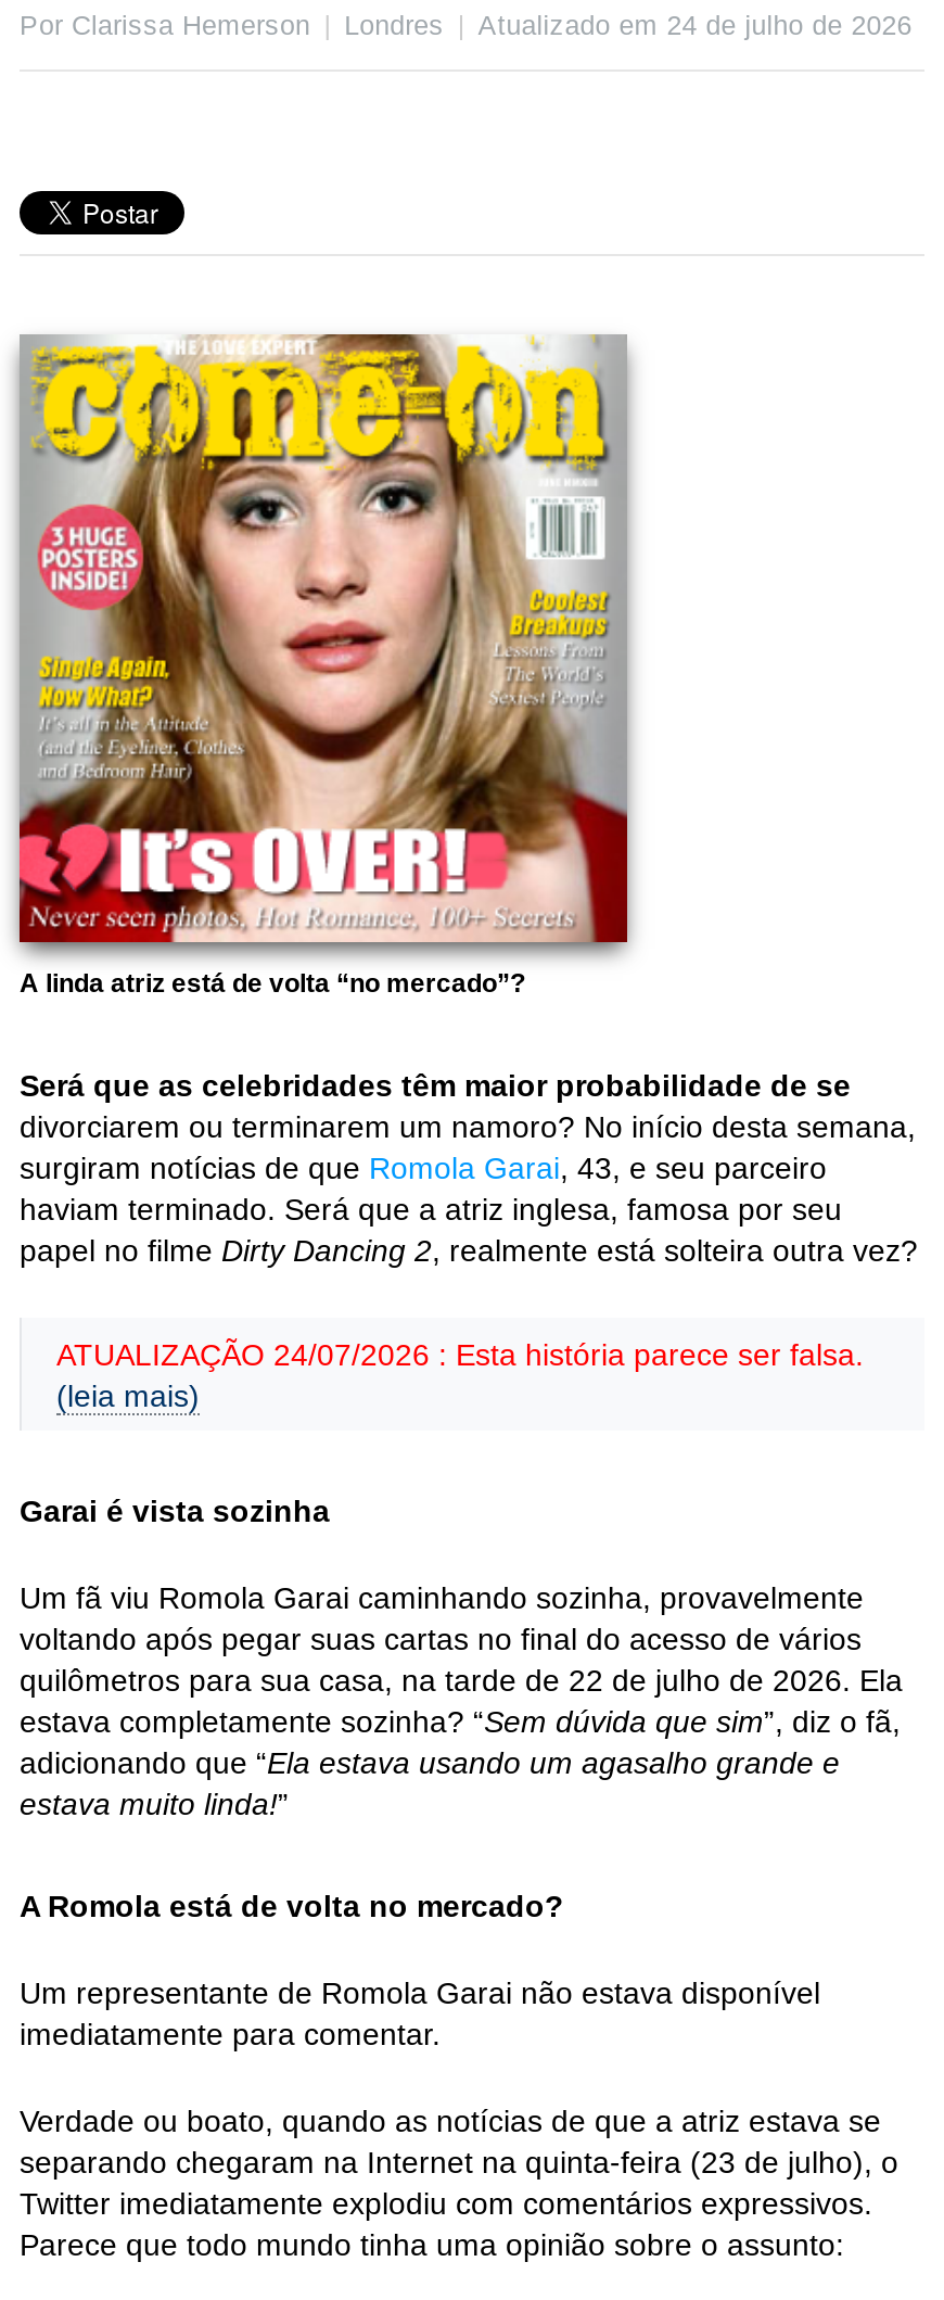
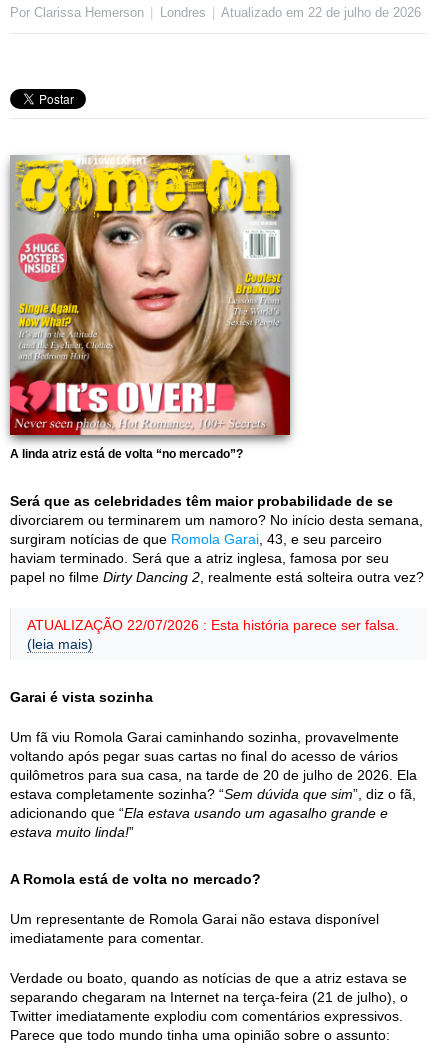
- Atualizado em 24 de julho de 2026
+ Atualizado em 22 de julho de 2026

- ATUALIZAÇÃO 24/07/2026 : Esta história parece ser falsa.
+ ATUALIZAÇÃO 22/07/2026 : Esta história parece ser falsa.

- quilômetros para sua casa, na tarde de 22 de julho de 2026. Ela
+ quilômetros para sua casa, na tarde de 20 de julho de 2026. Ela

- separando chegaram na Internet na quinta-feira (23 de julho), o
+ separando chegaram na Internet na terça-feira (21 de julho), o
